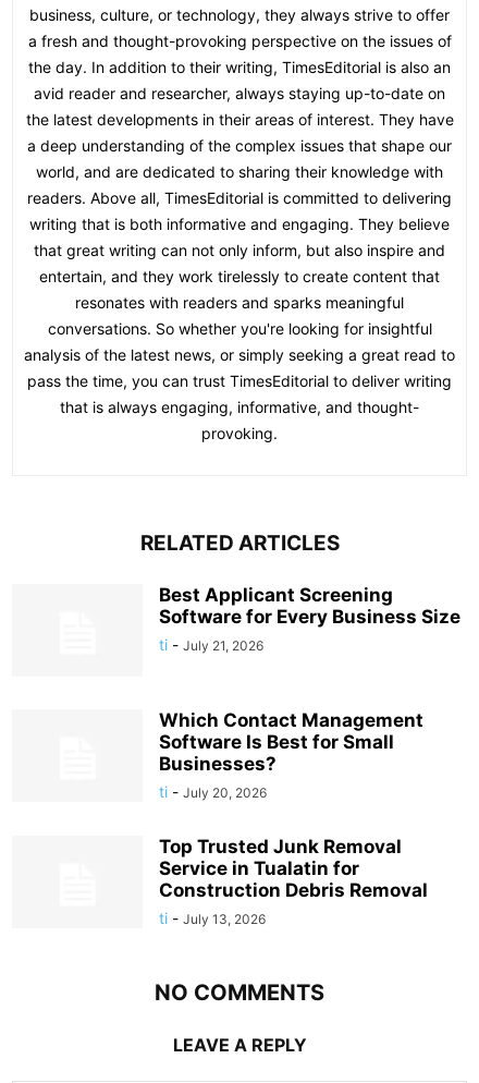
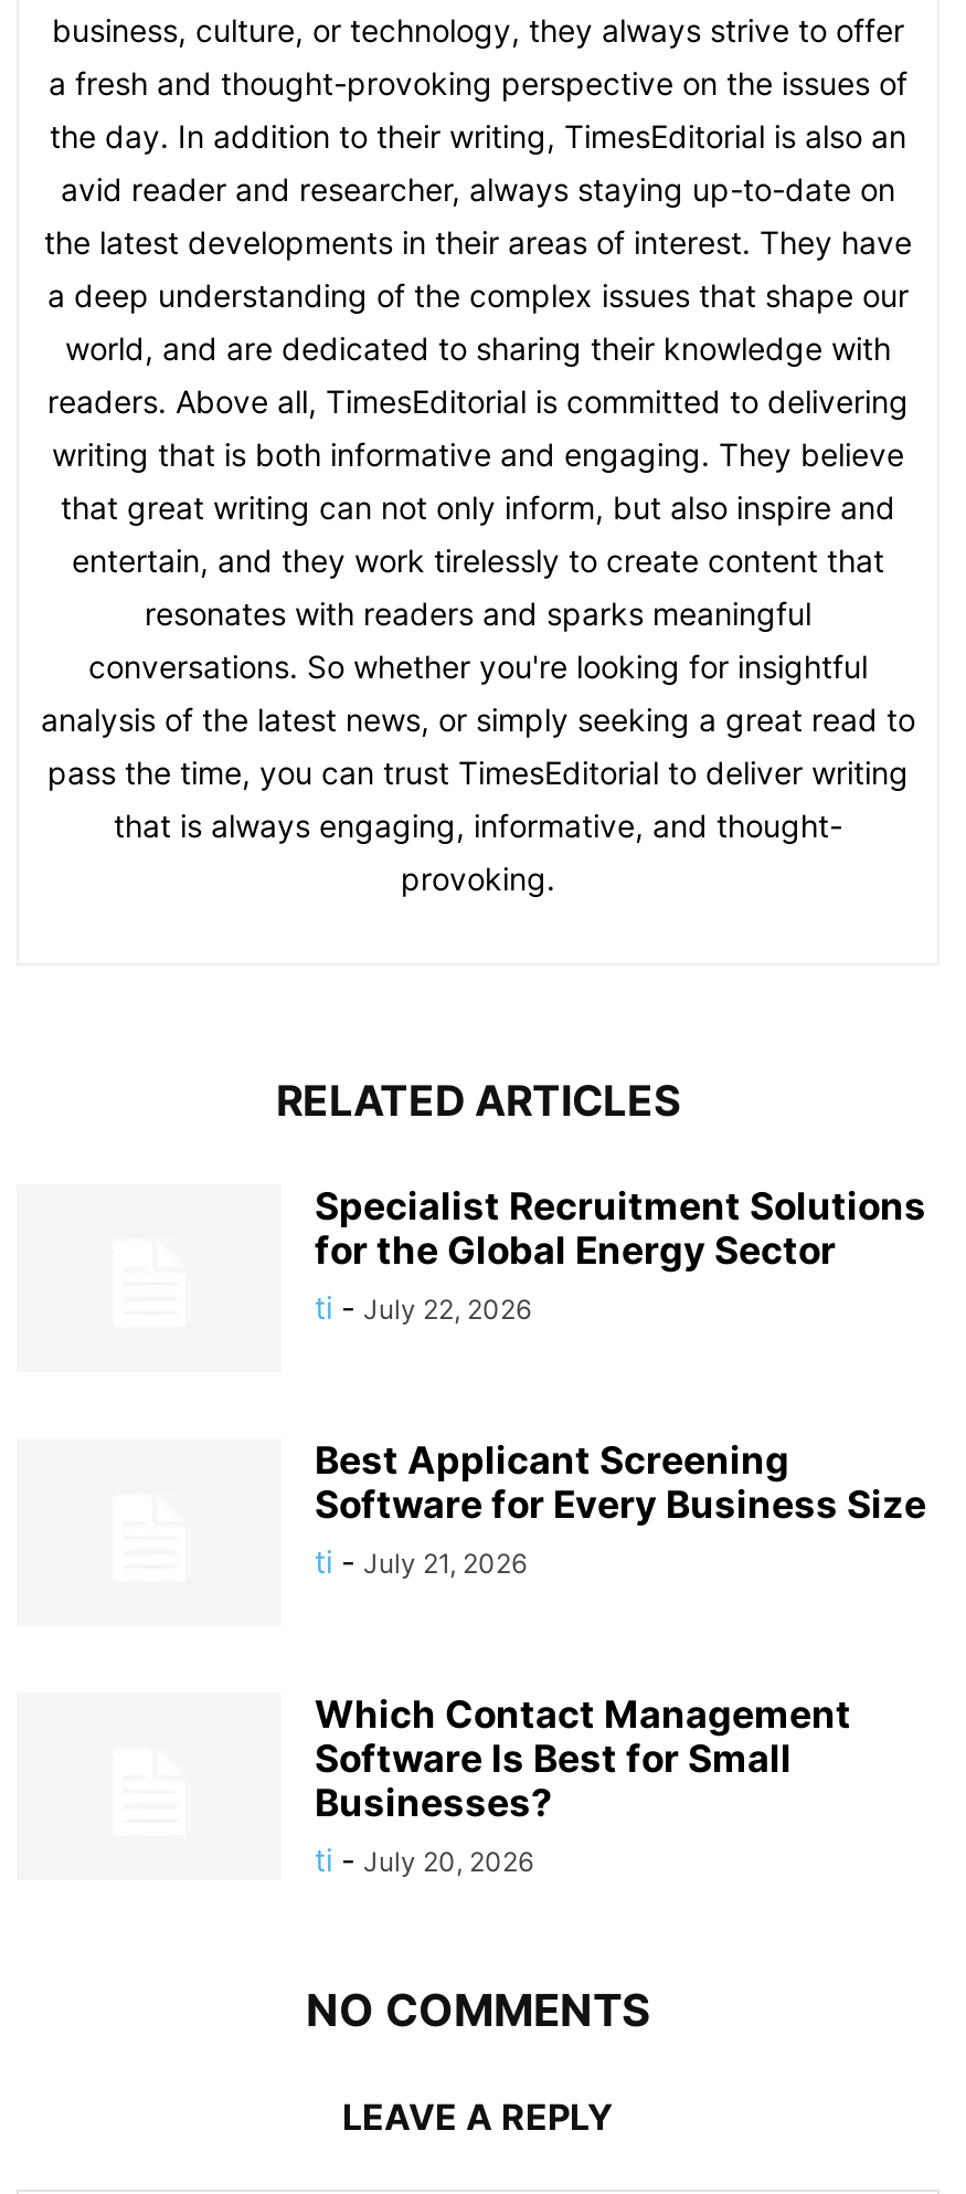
+ Specialist Recruitment Solutions
+ for the Global Energy Sector
+ ti - July 22, 2026

moved down: Best Applicant Screening | Software for Every Business Size | ti - July 21, 2026 | Which Contact Management | Software Is Best for Small | Businesses? | ti - July 20, 2026

- Top Trusted Junk Removal
- Service in Tualatin for
- Construction Debris Removal
- ti - July 13, 2026
